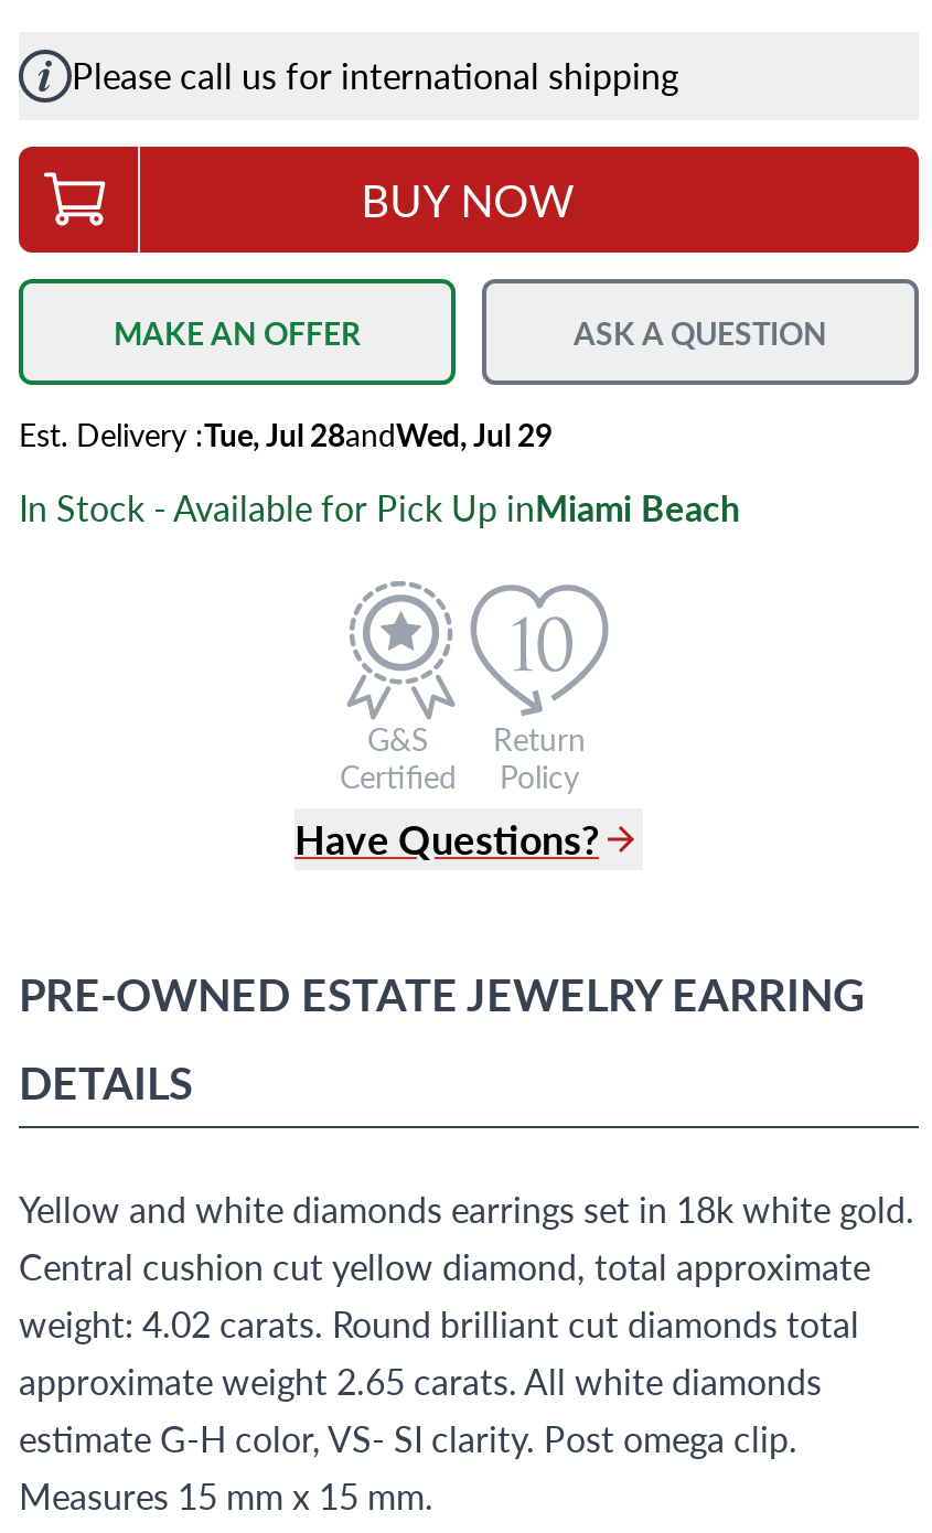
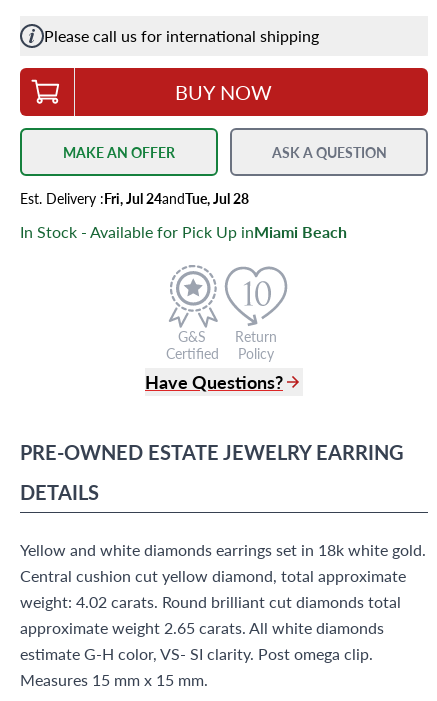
- Est. Delivery : Tue, Jul 28andWed, Jul 29
+ Est. Delivery : Fri, Jul 24andTue, Jul 28
